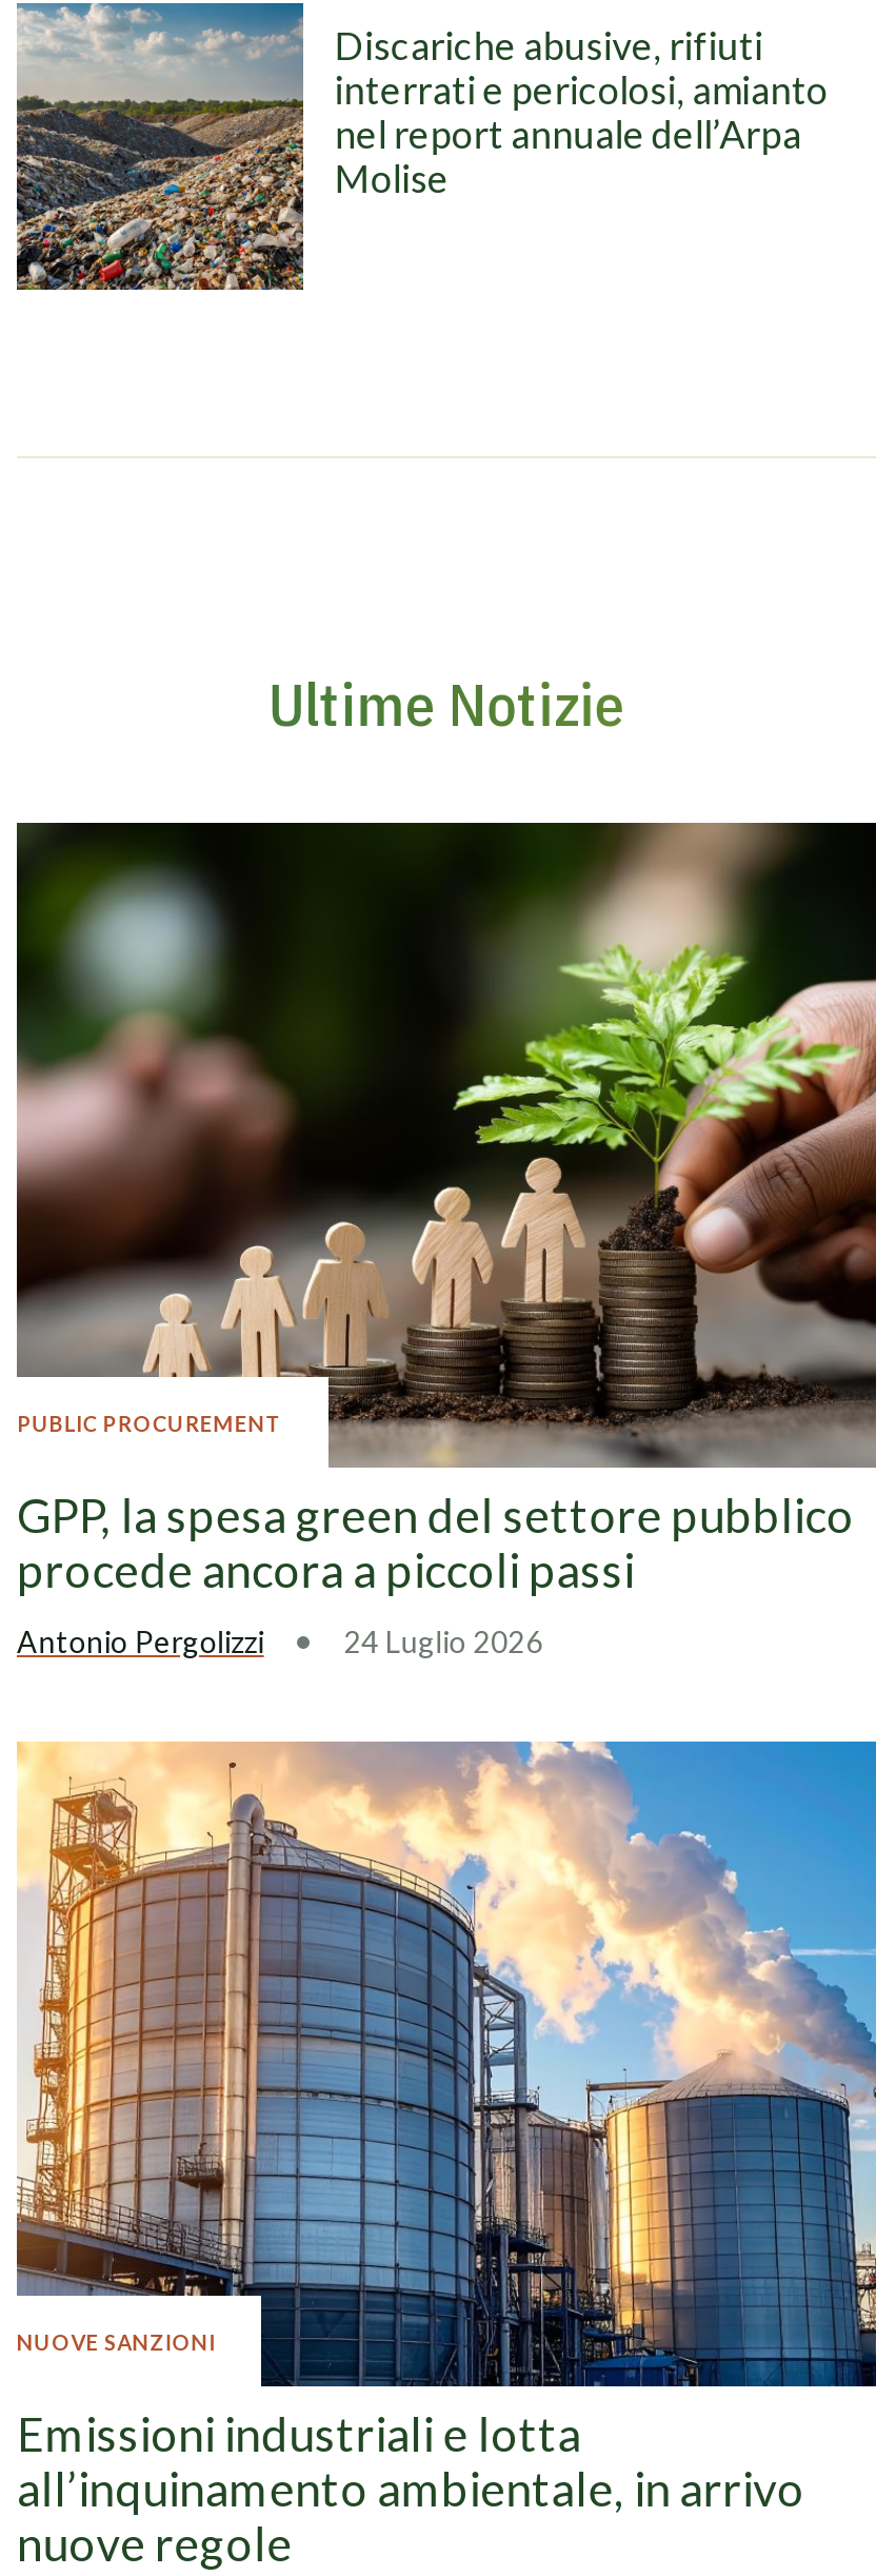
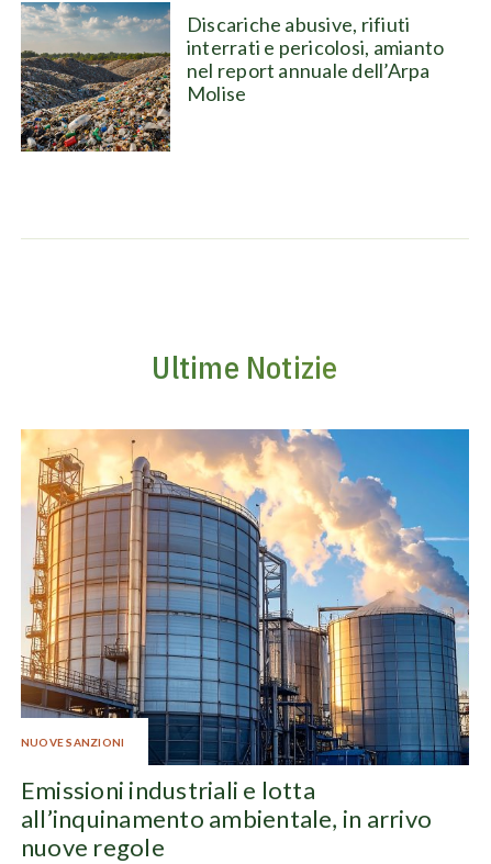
- [image]
- PUBLIC PROCUREMENT
- GPP, la spesa green del settore pubblico
- procede ancora a piccoli passi
- Antonio Pergolizzi
- 24 Luglio 2026
